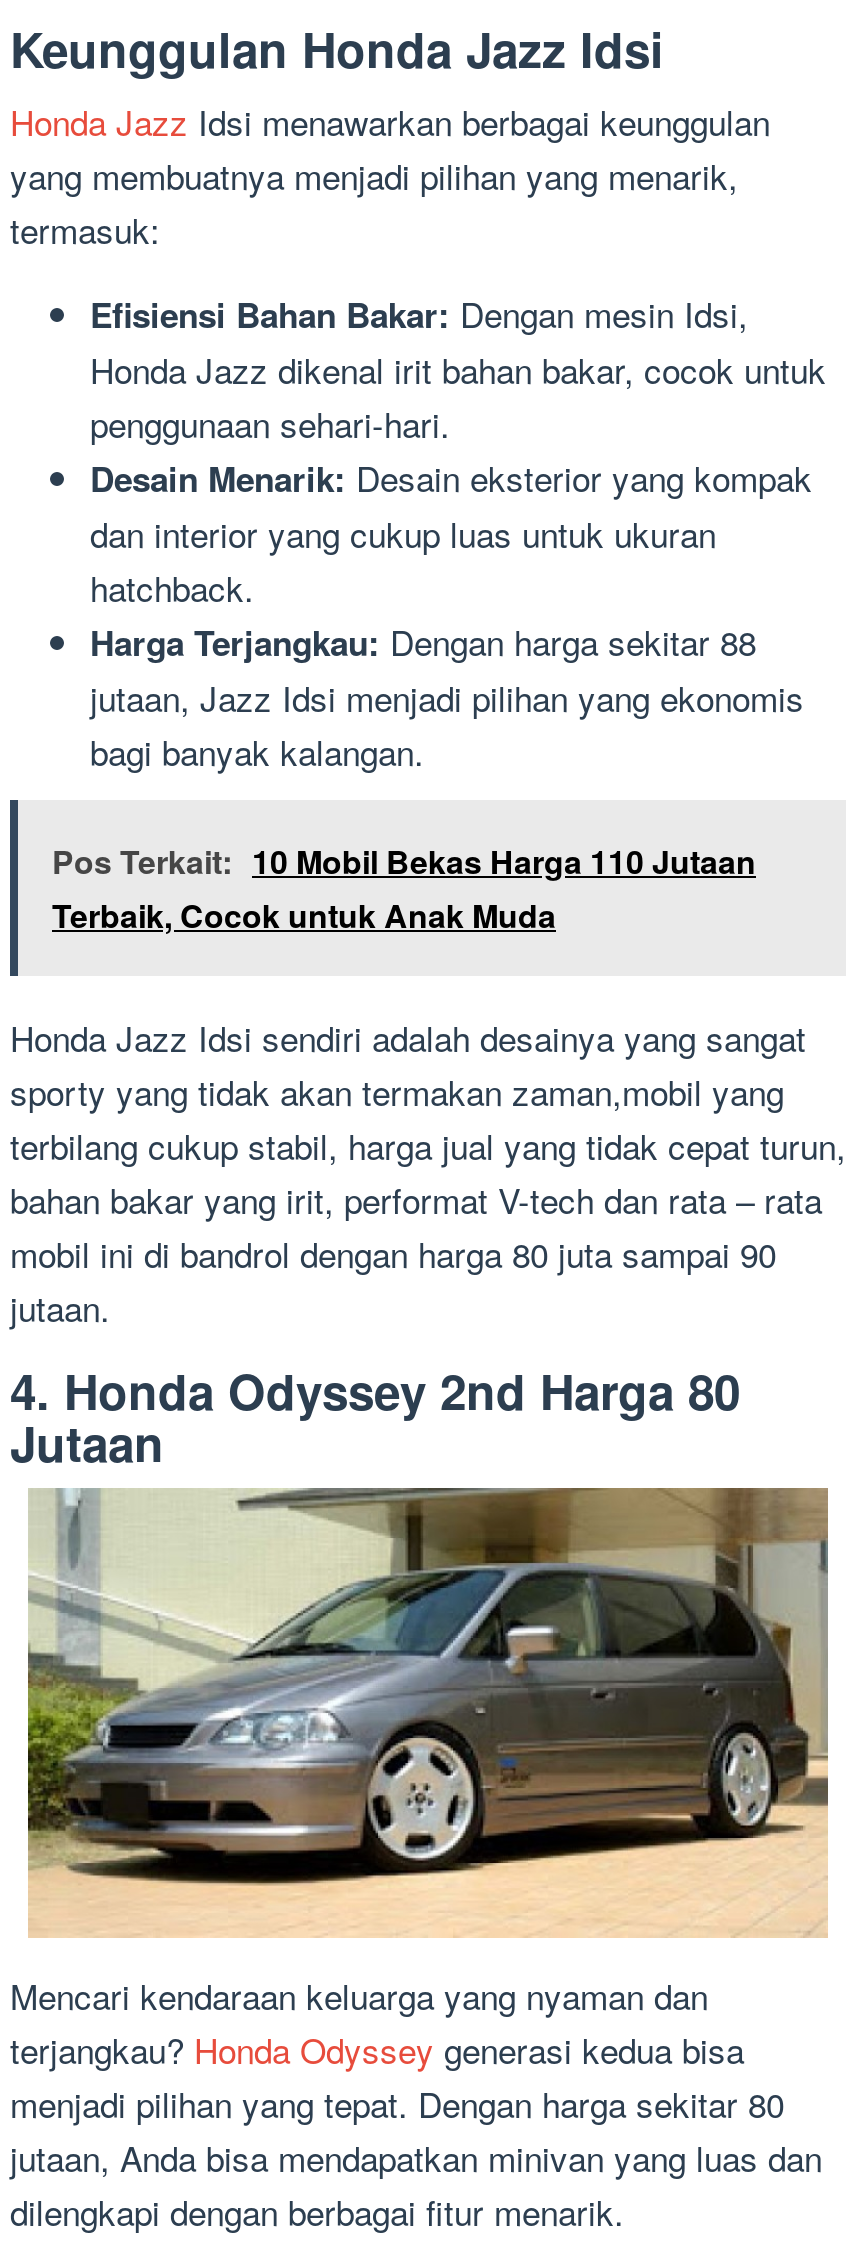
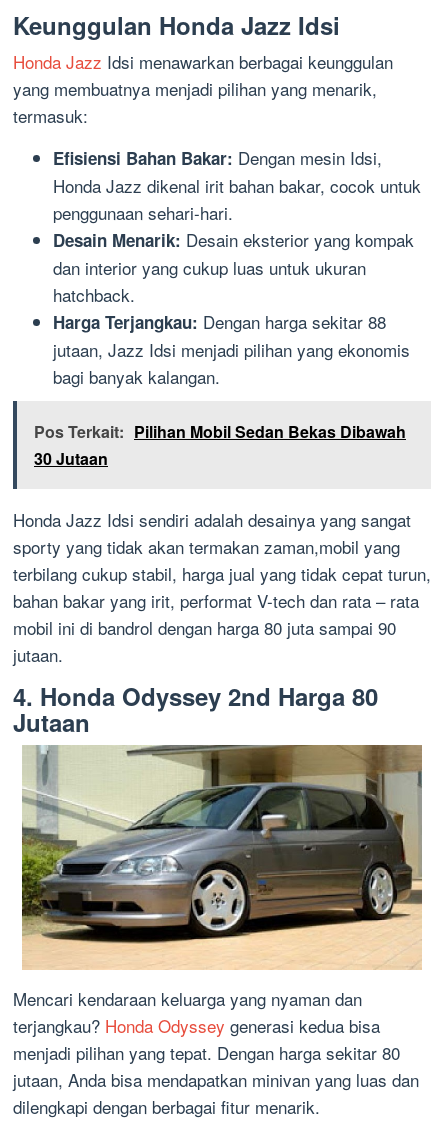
- Pos Terkait: 10 Mobil Bekas Harga 110 Jutaan
- Terbaik, Cocok untuk Anak Muda
+ Pos Terkait: Pilihan Mobil Sedan Bekas Dibawah
+ 30 Jutaan
